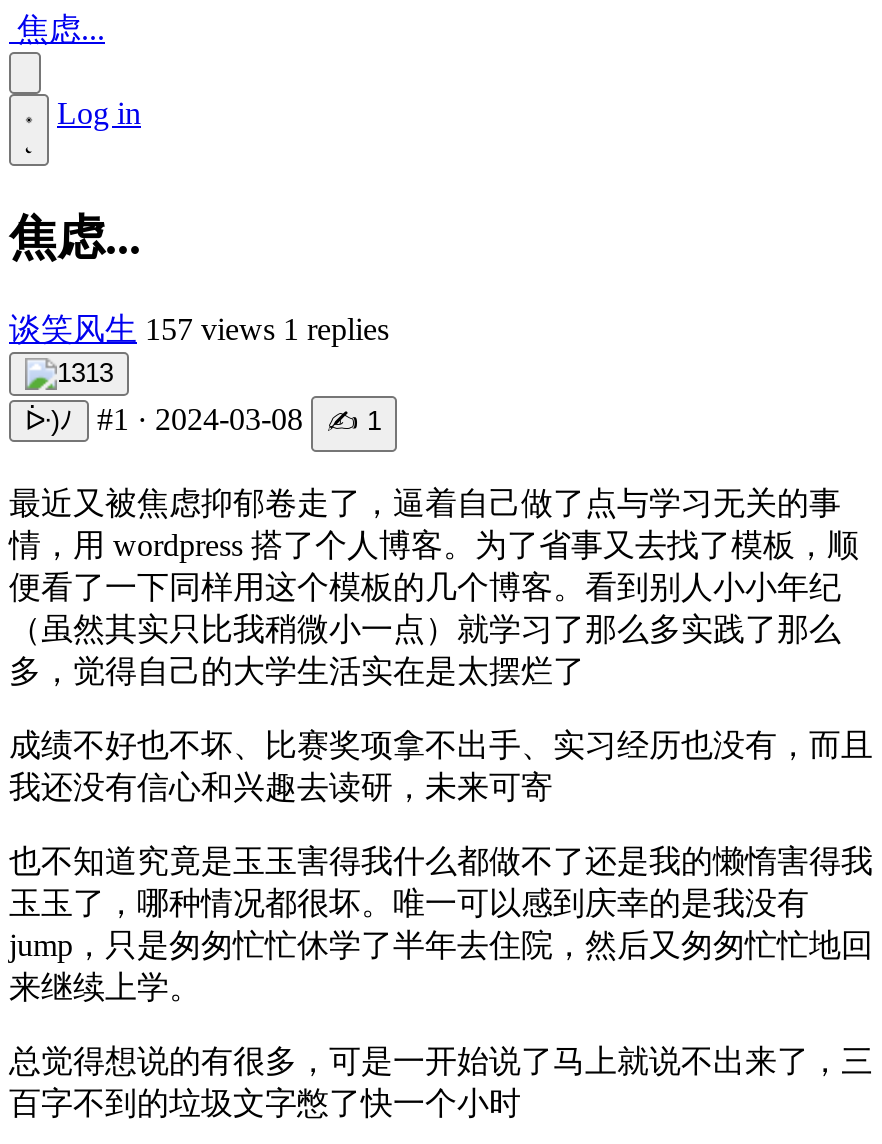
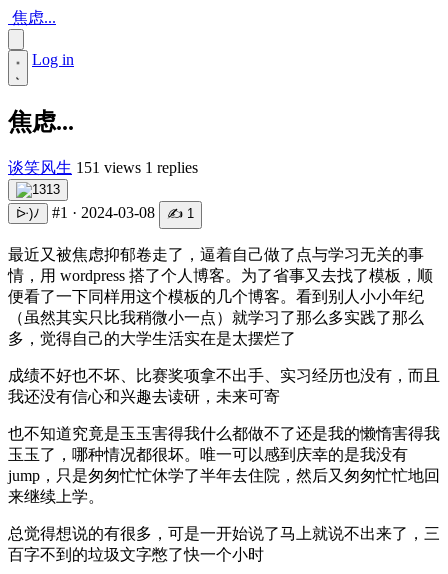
- 谈笑风生 157 views 1 replies
+ 谈笑风生 151 views 1 replies
